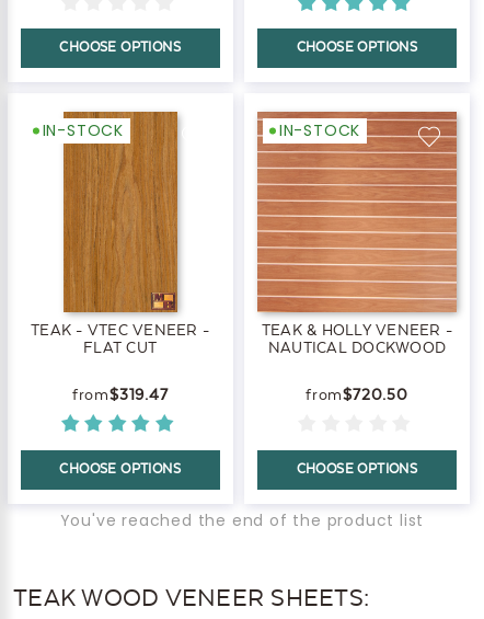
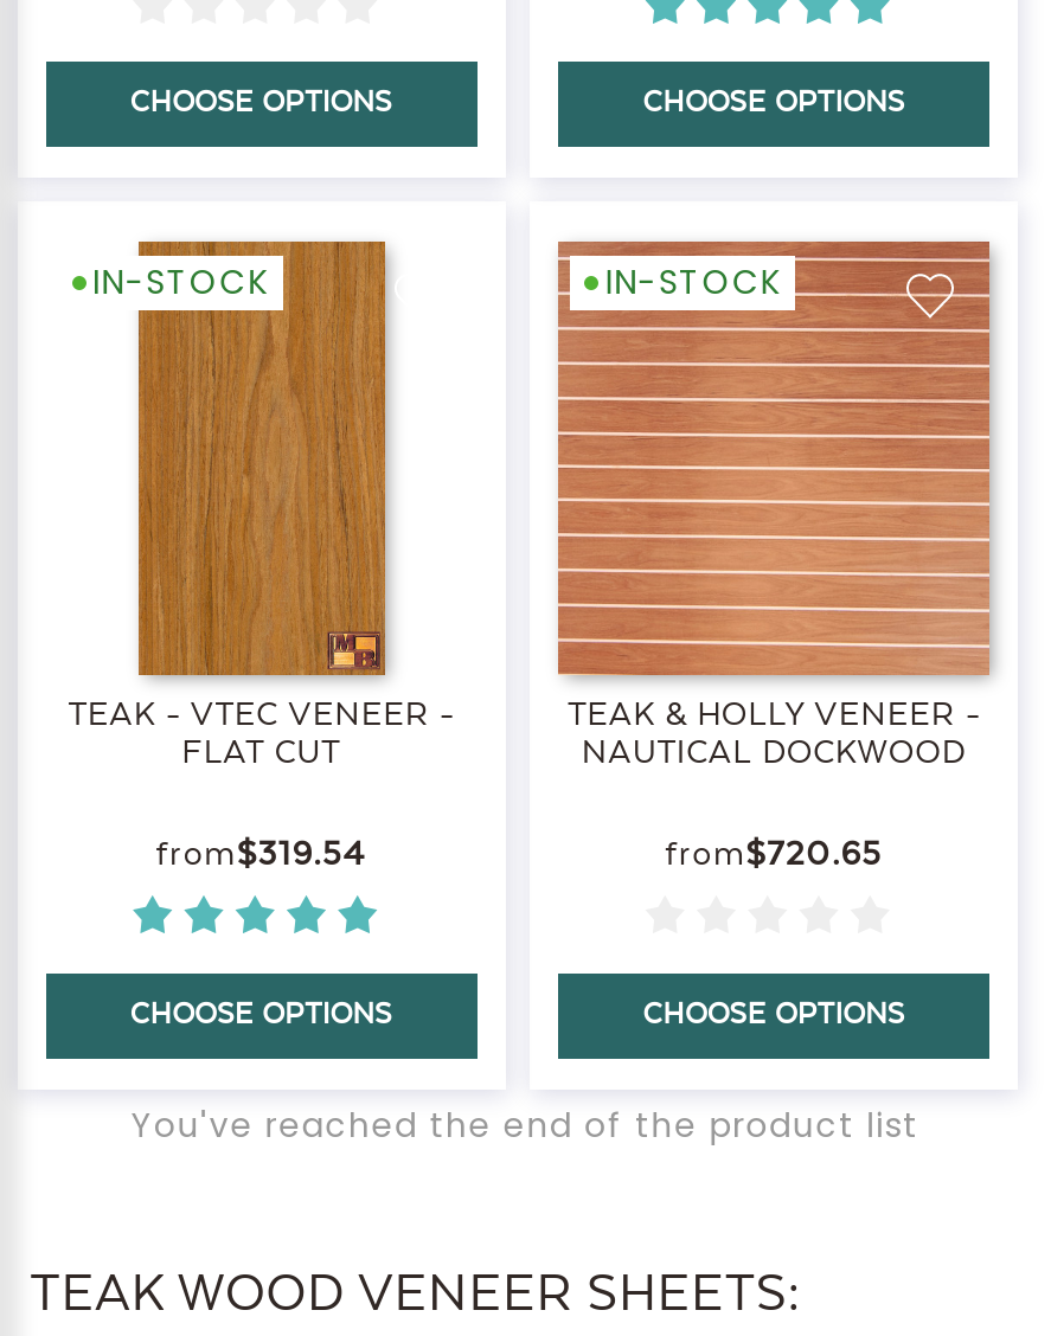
- $319.47
+ $319.54

- $720.50
+ $720.65
